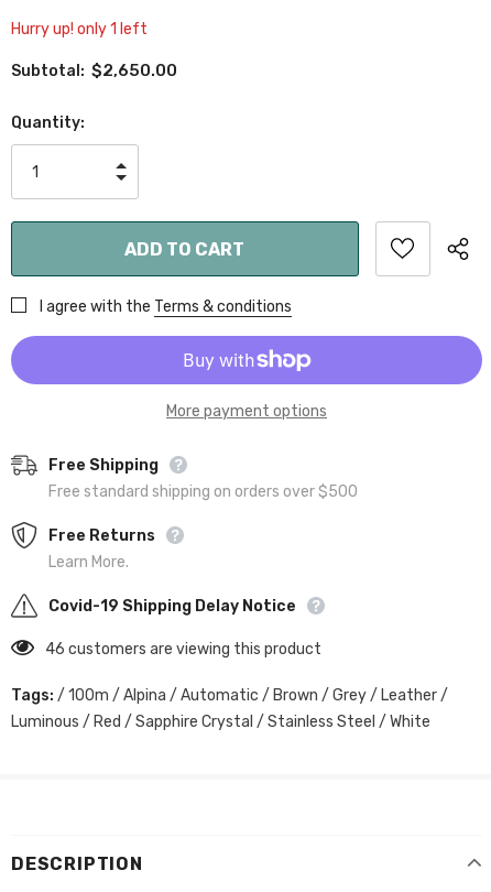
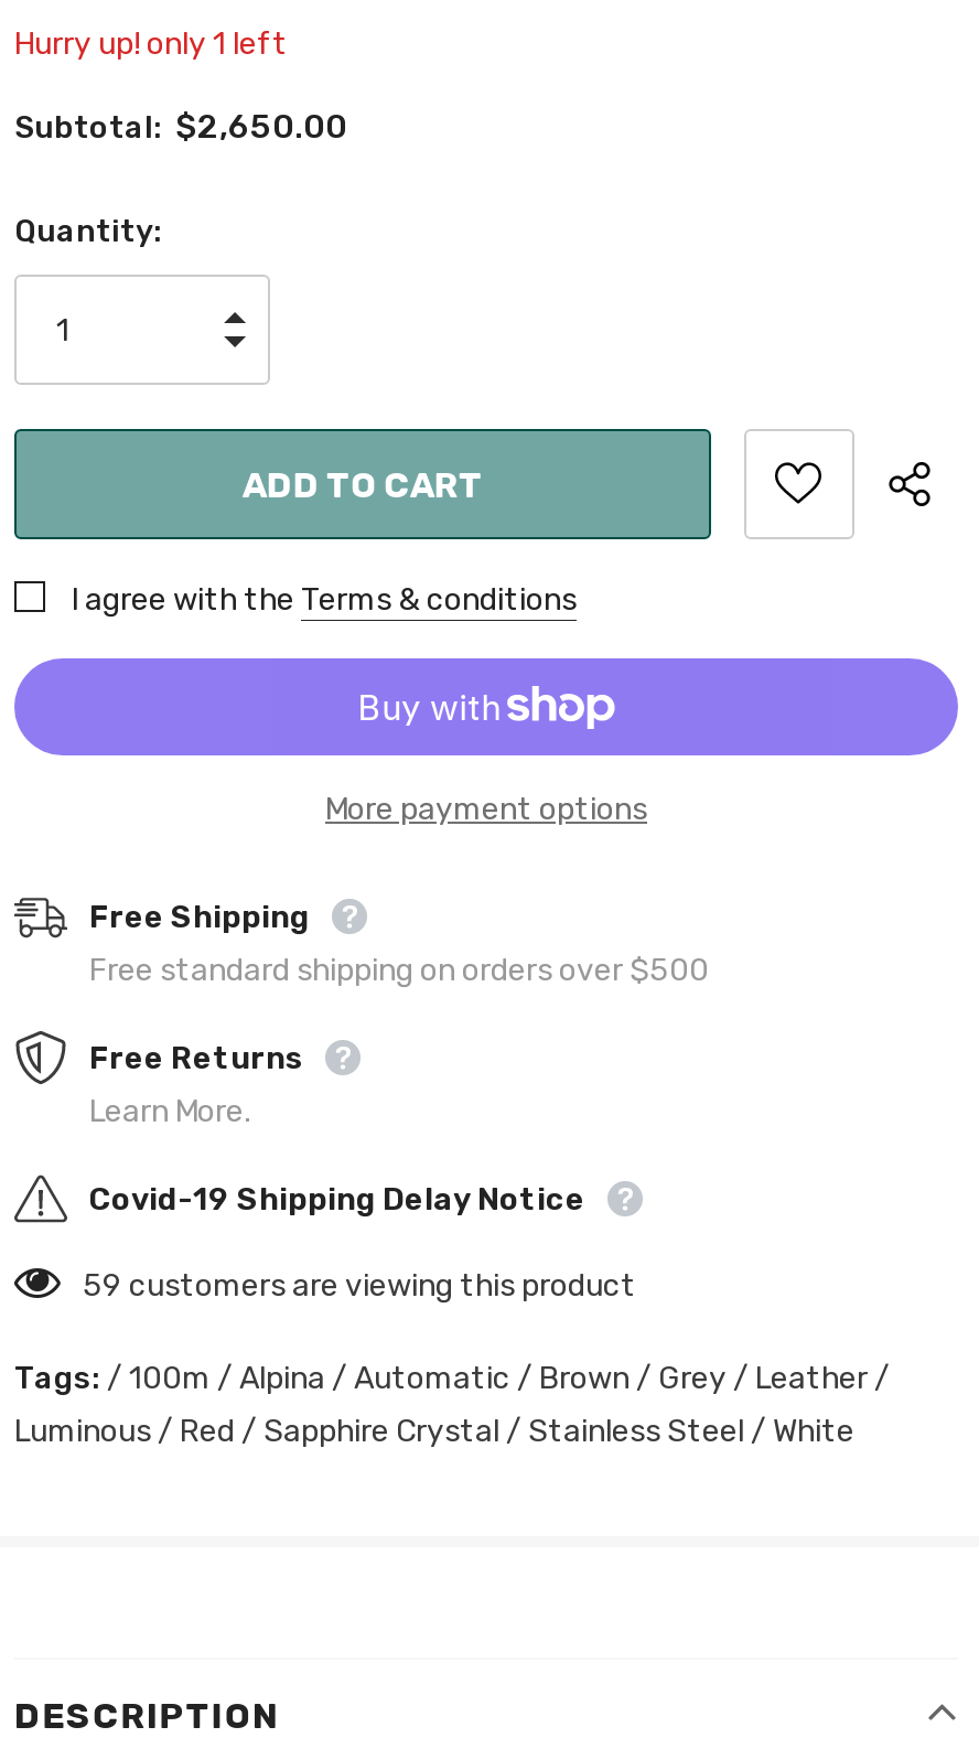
- 46 customers are viewing this product
+ 59 customers are viewing this product
